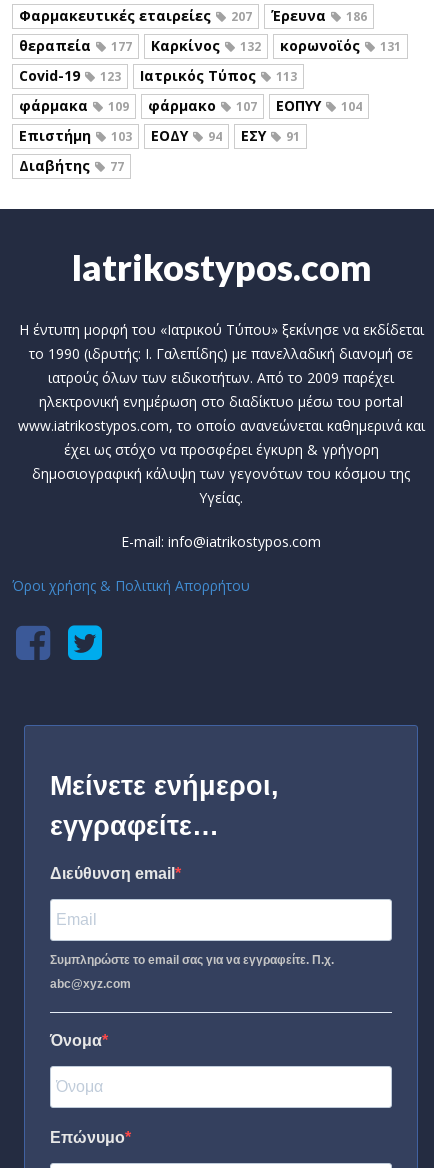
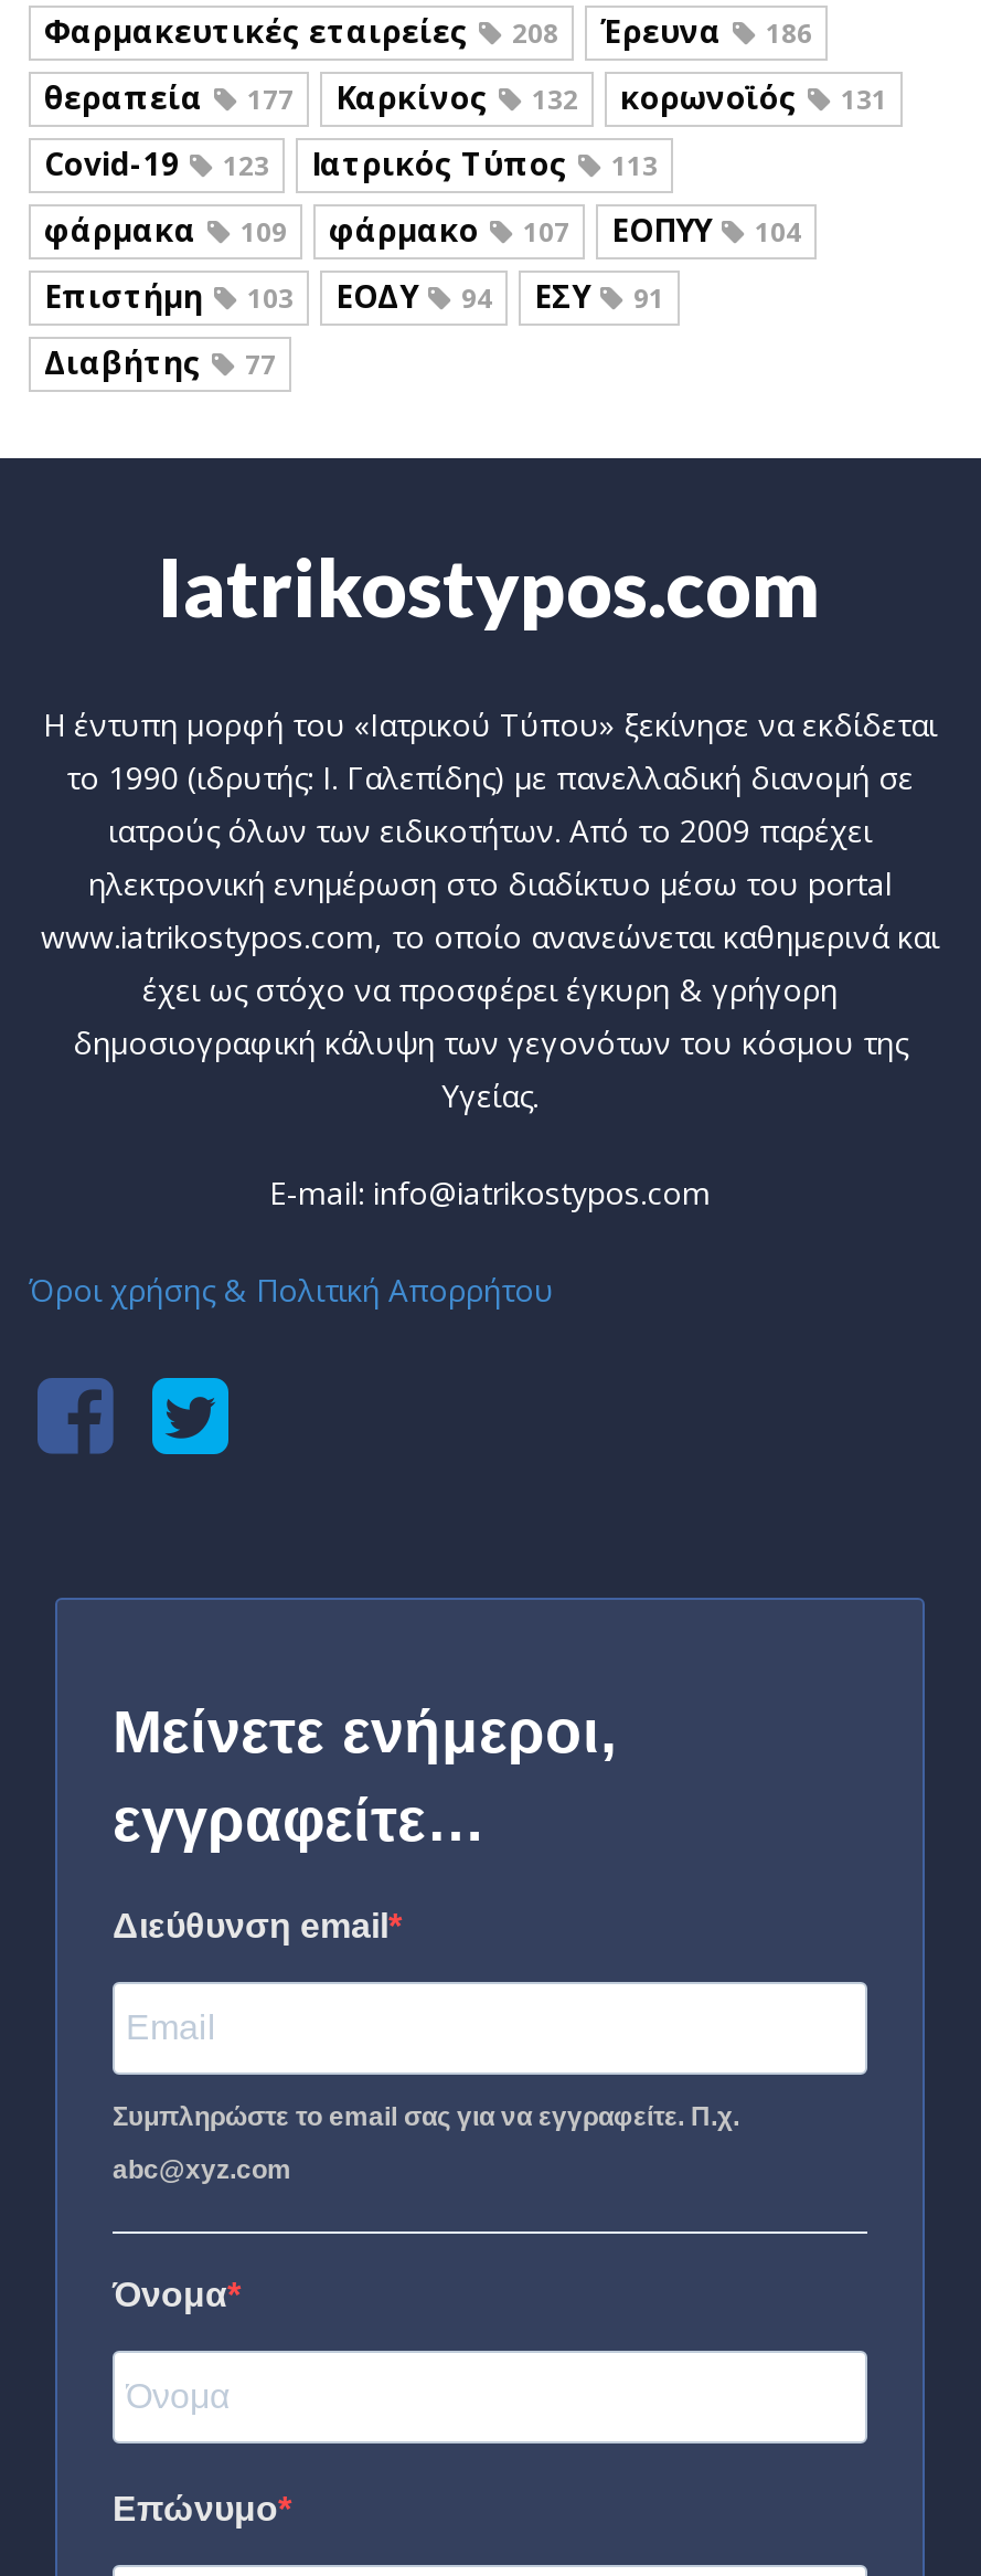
- Φαρμακευτικές εταιρείες 207 Έρευνα 186
+ Φαρμακευτικές εταιρείες 208 Έρευνα 186
